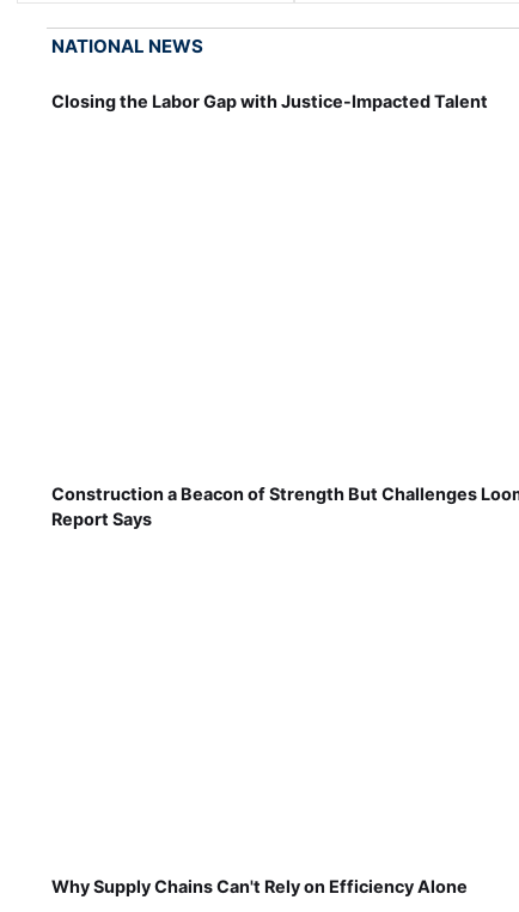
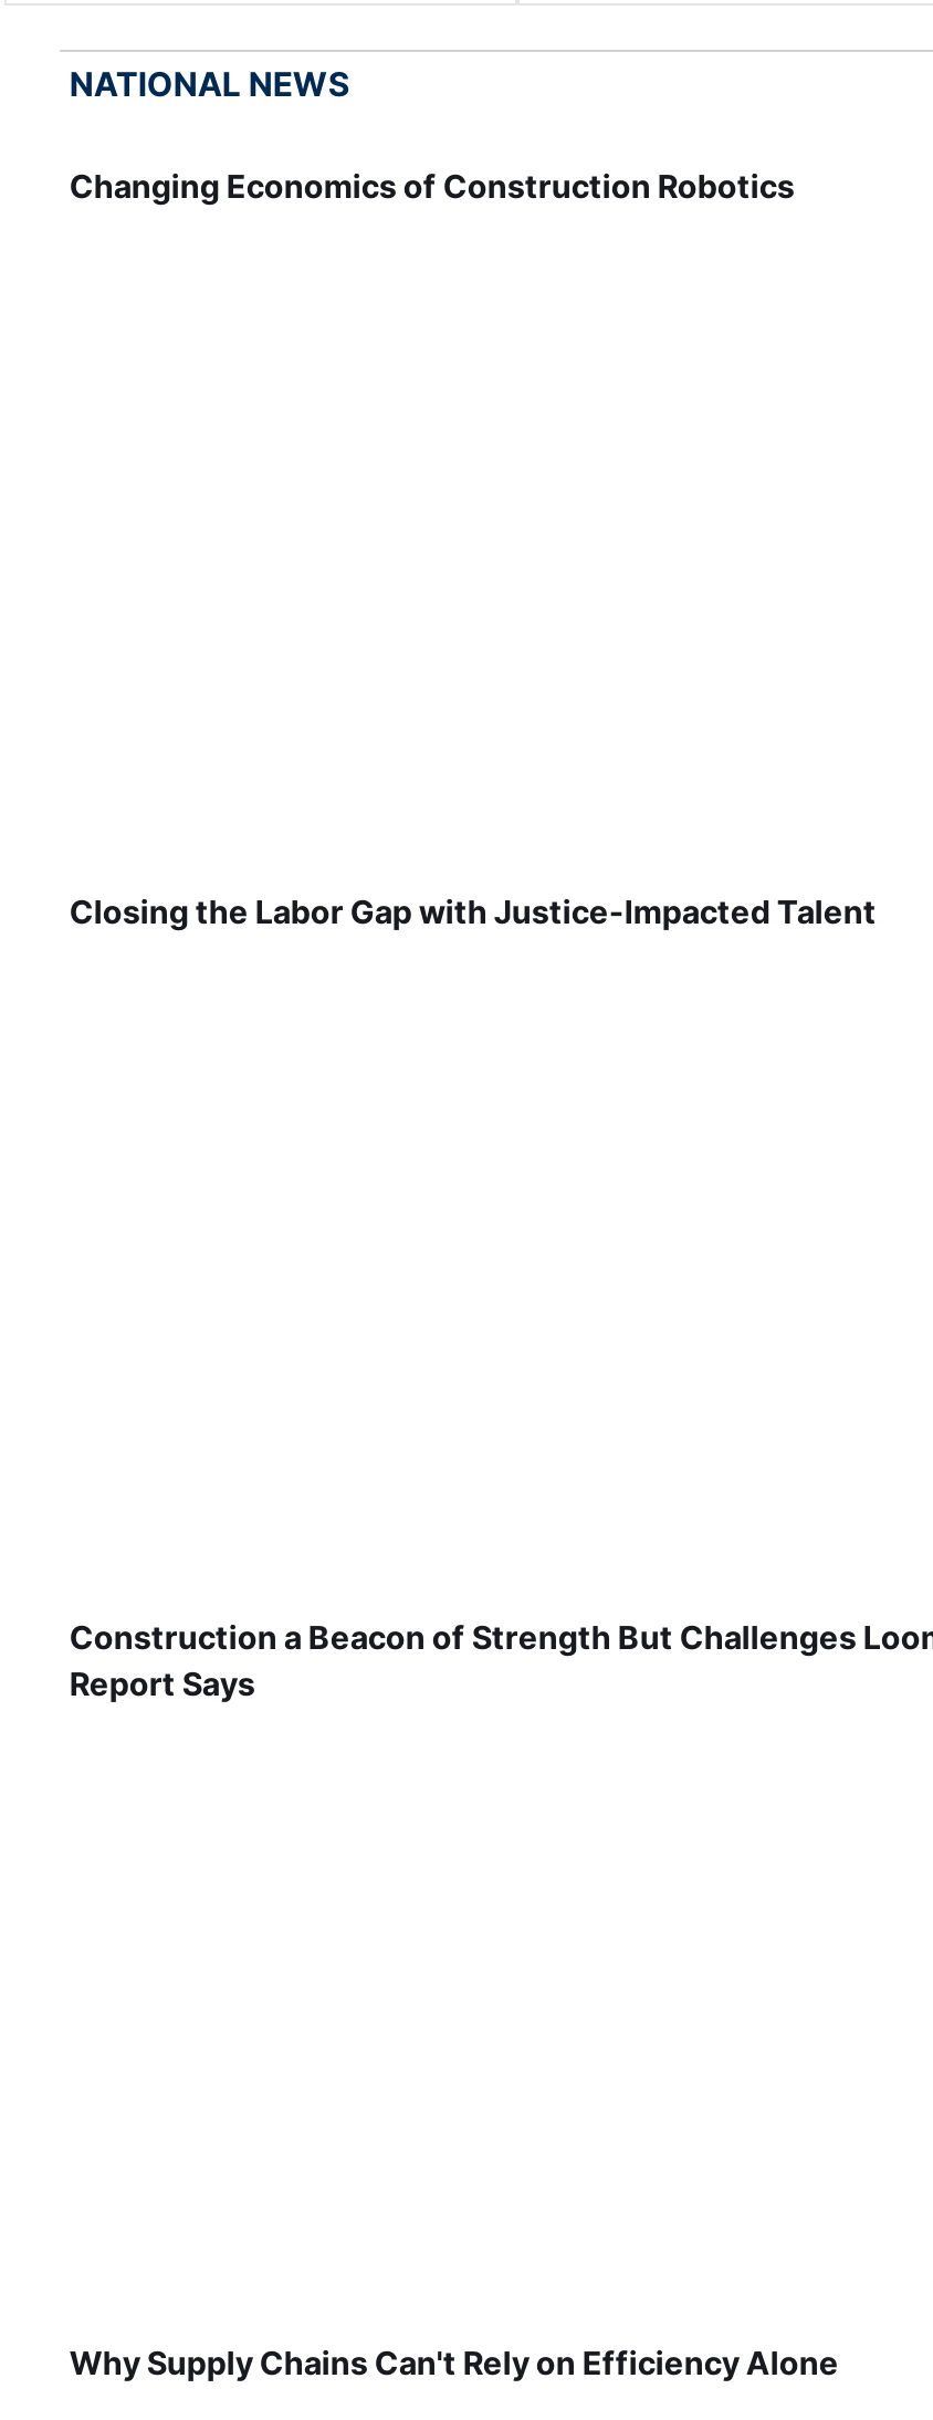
+ Changing Economics of Construction Robotics
